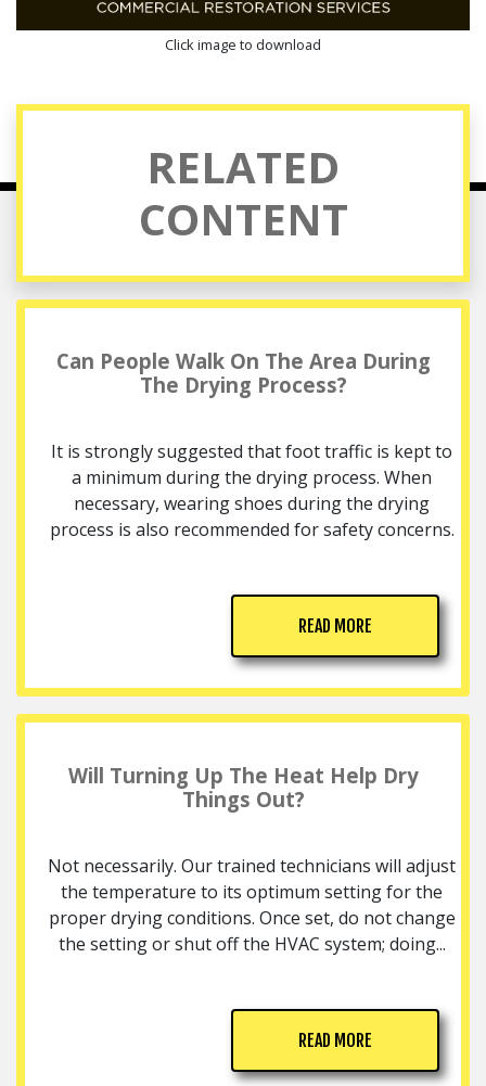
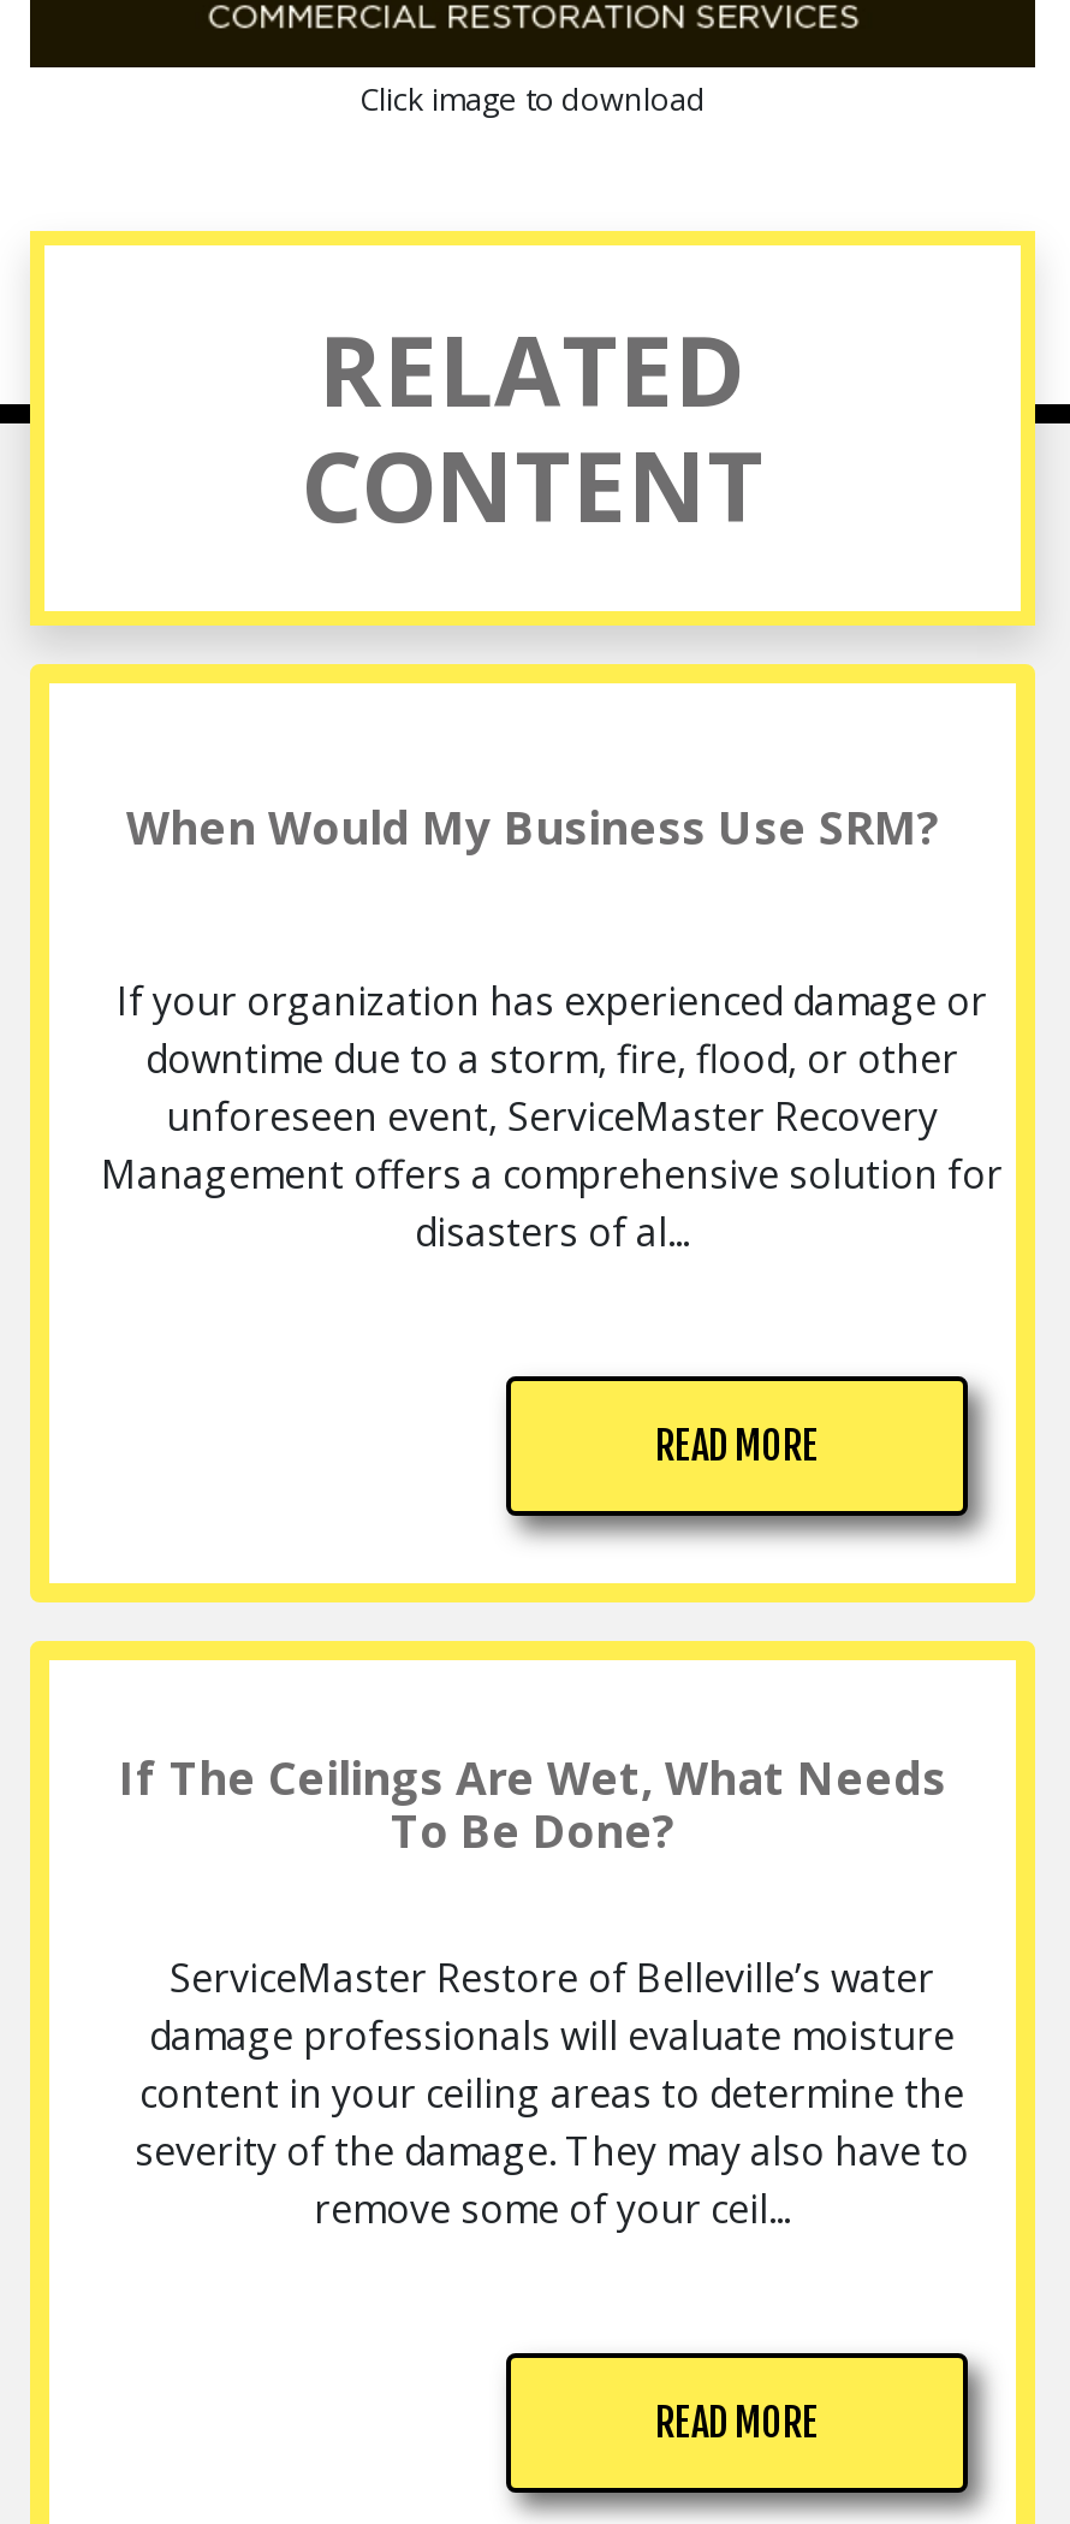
- Can People Walk On The Area During
- The Drying Process?
+ When Would My Business Use SRM?

- It is strongly suggested that foot traffic is kept to
- a minimum during the drying process. When
- necessary, wearing shoes during the drying
- process is also recommended for safety concerns.
+ If your organization has experienced damage or
+ downtime due to a storm, fire, flood, or other
+ unforeseen event, ServiceMaster Recovery
+ Management offers a comprehensive solution for
+ disasters of al...

- Will Turning Up The Heat Help Dry
- Things Out?
+ If The Ceilings Are Wet, What Needs
+ To Be Done?

- Not necessarily. Our trained technicians will adjust
- the temperature to its optimum setting for the
- proper drying conditions. Once set, do not change
- the setting or shut off the HVAC system; doing...
+ ServiceMaster Restore of Belleville’s water
+ damage professionals will evaluate moisture
+ content in your ceiling areas to determine the
+ severity of the damage. They may also have to
+ remove some of your ceil...
